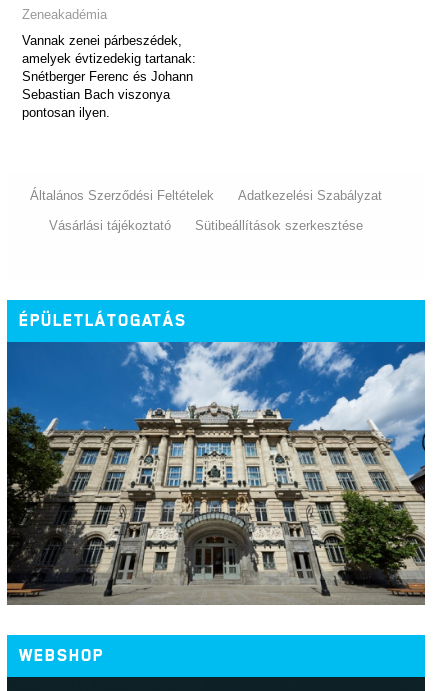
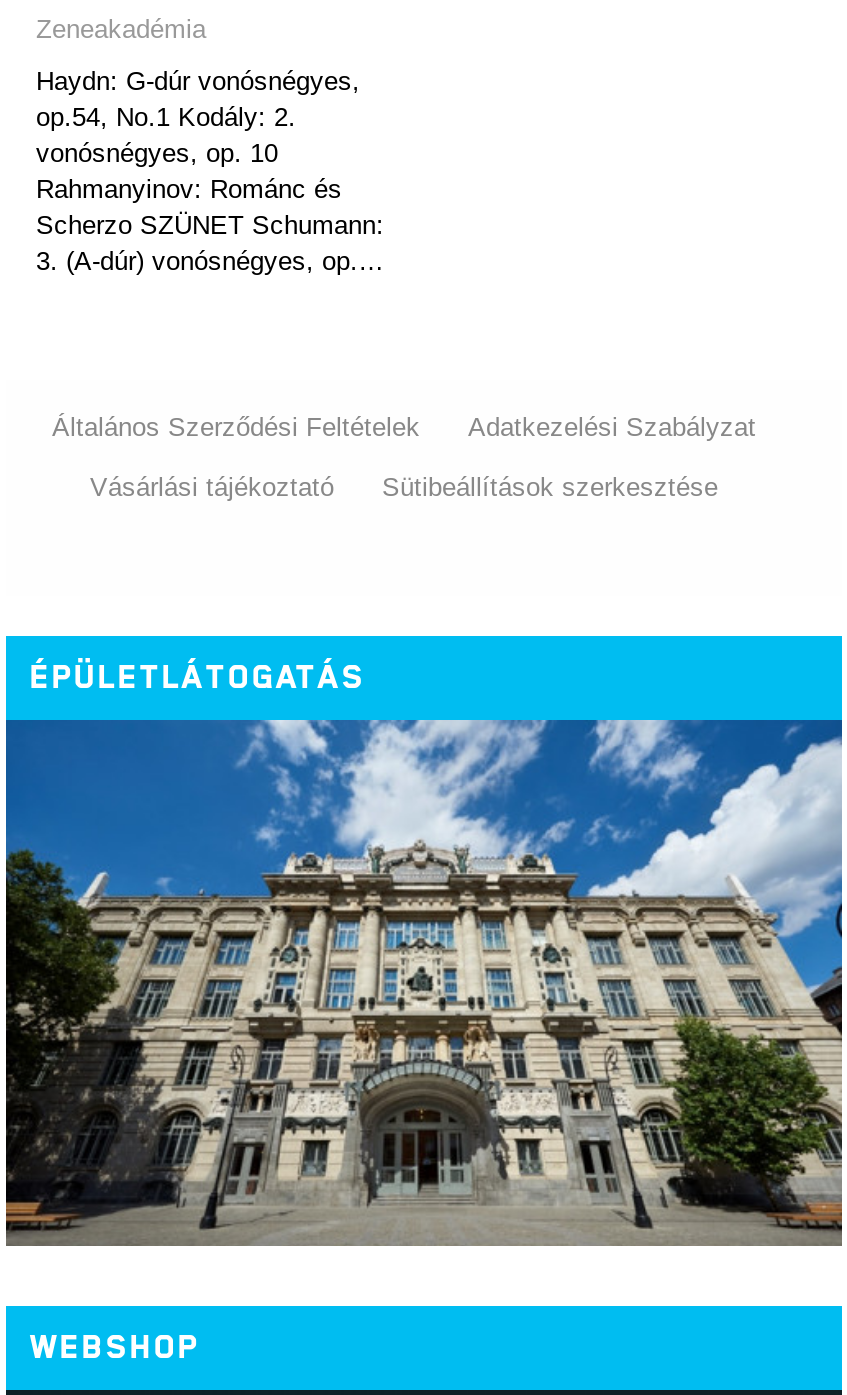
- Vannak zenei párbeszédek,
- amelyek évtizedekig tartanak:
- Snétberger Ferenc és Johann
- Sebastian Bach viszonya
- pontosan ilyen.
+ Haydn: G-dúr vonósnégyes,
+ op.54, No.1 Kodály: 2.
+ vonósnégyes, op. 10
+ Rahmanyinov: Románc és
+ Scherzo SZÜNET Schumann:
+ 3. (A-dúr) vonósnégyes, op.…
